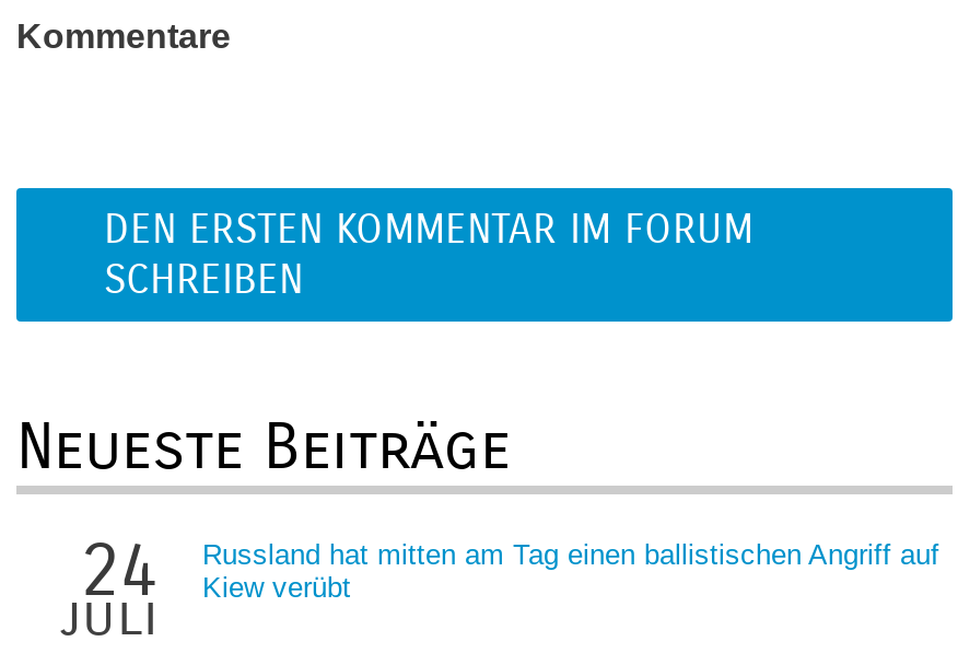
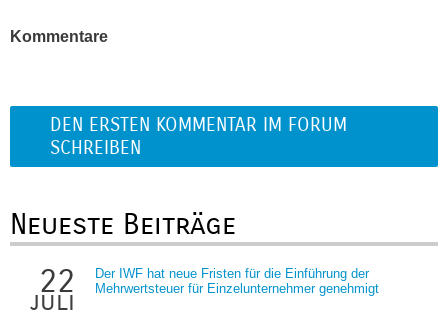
- 24
+ 22

- Russland hat mitten am Tag einen ballistischen Angriff auf
- Kiew verübt
+ Der IWF hat neue Fristen für die Einführung der
+ Mehrwertsteuer für Einzelunternehmer genehmigt
